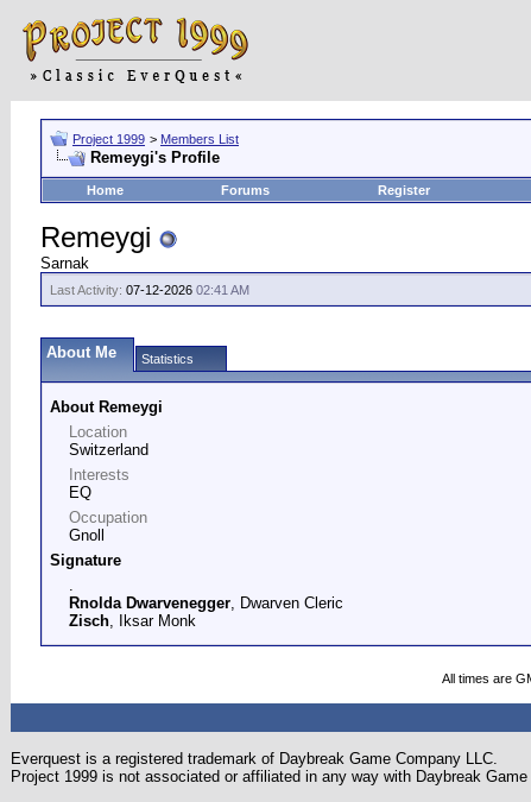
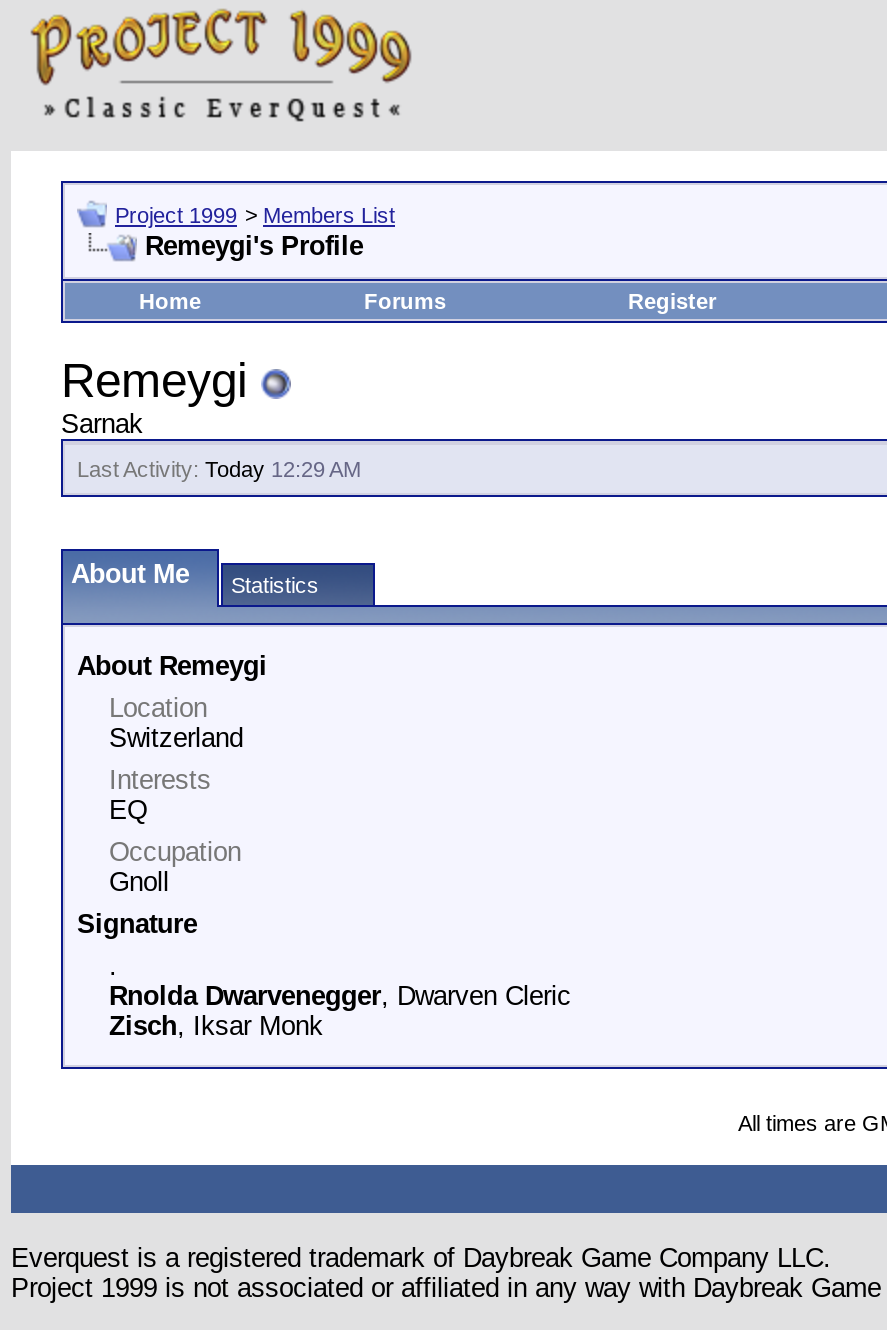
- Last Activity: 07-12-2026 02:41 AM
+ Last Activity: Today 12:29 AM
